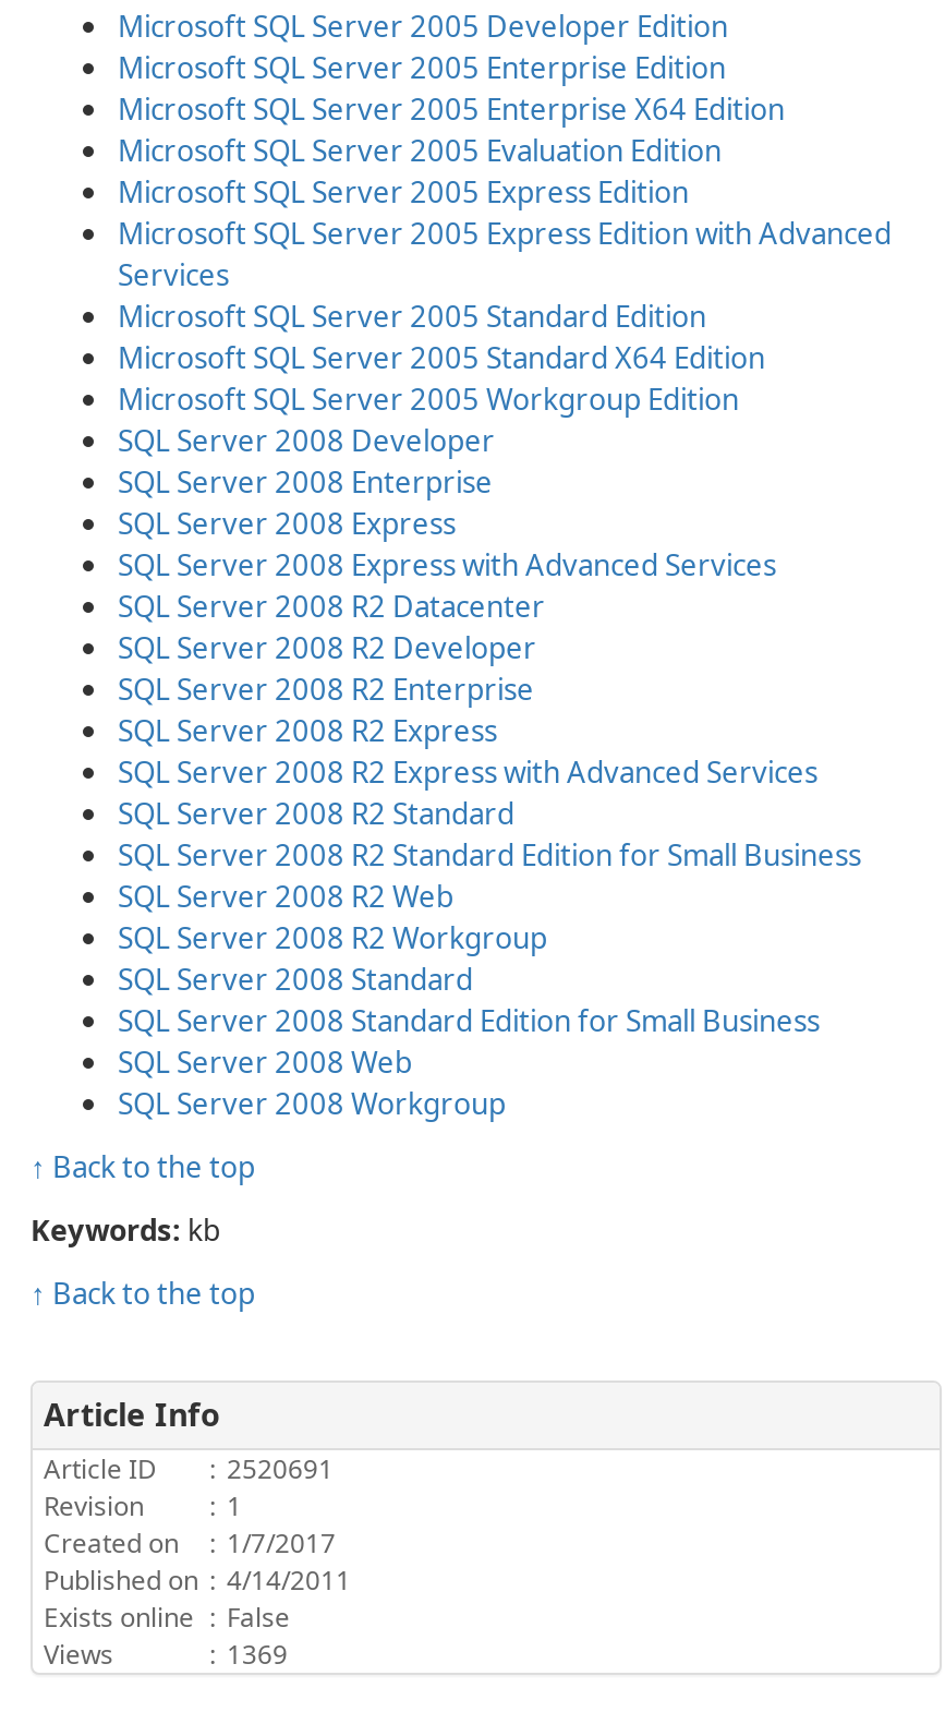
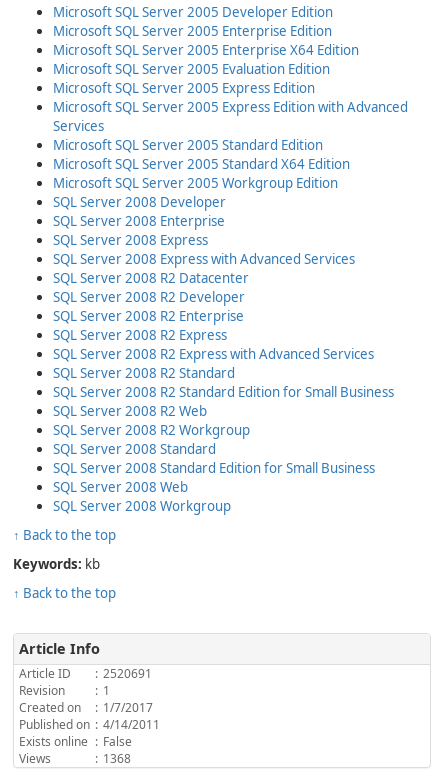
- : 1369
+ : 1368
